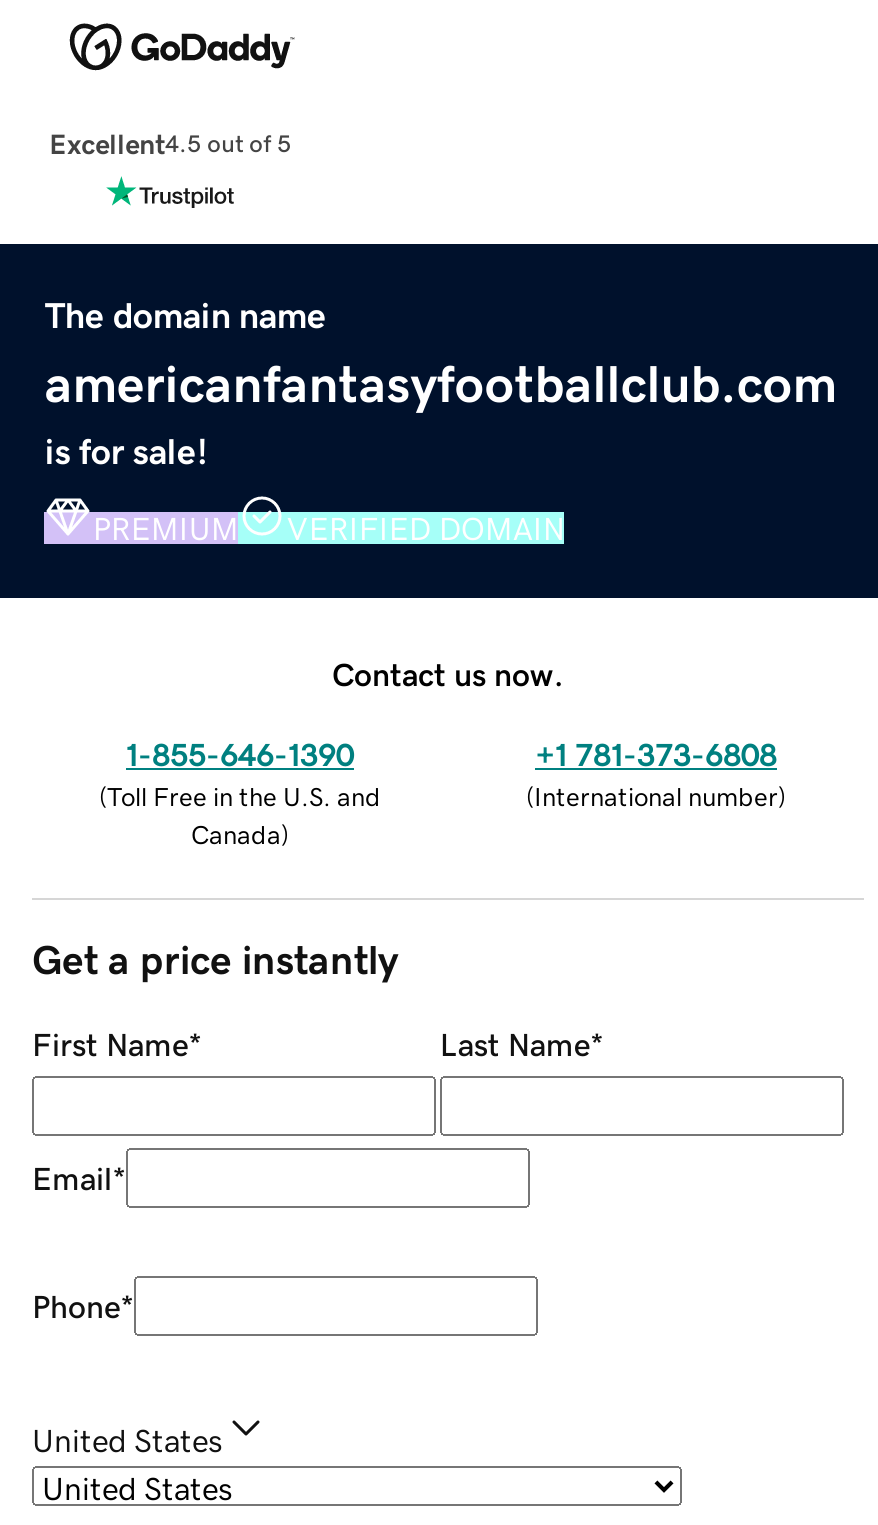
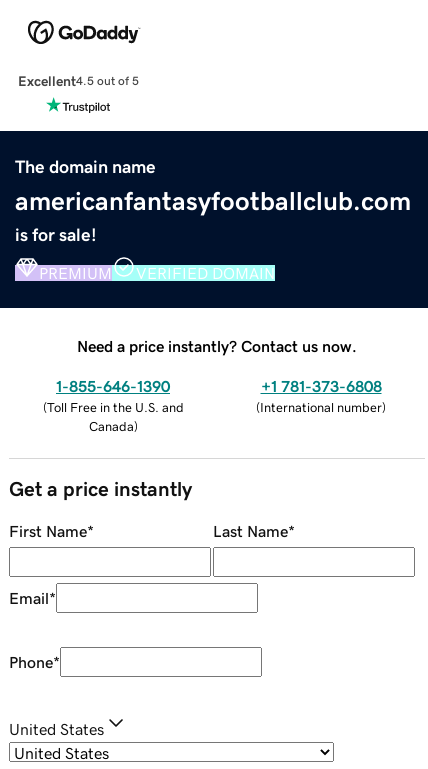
- Contact us now.
+ Need a price instantly? Contact us now.
